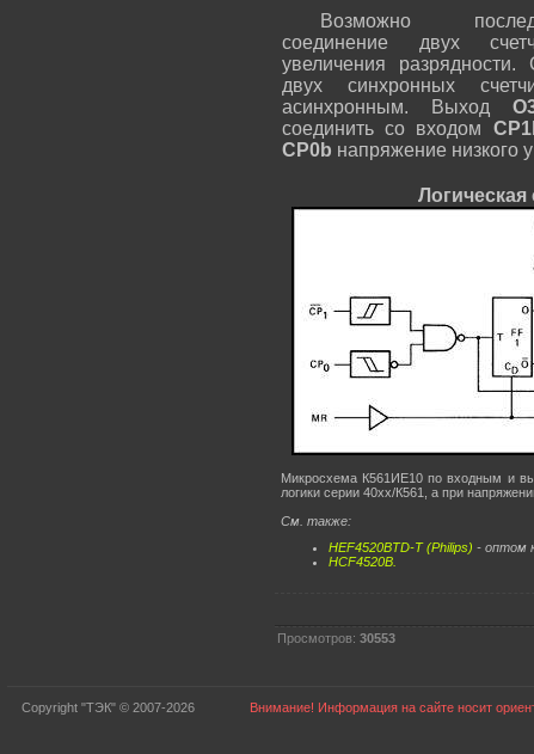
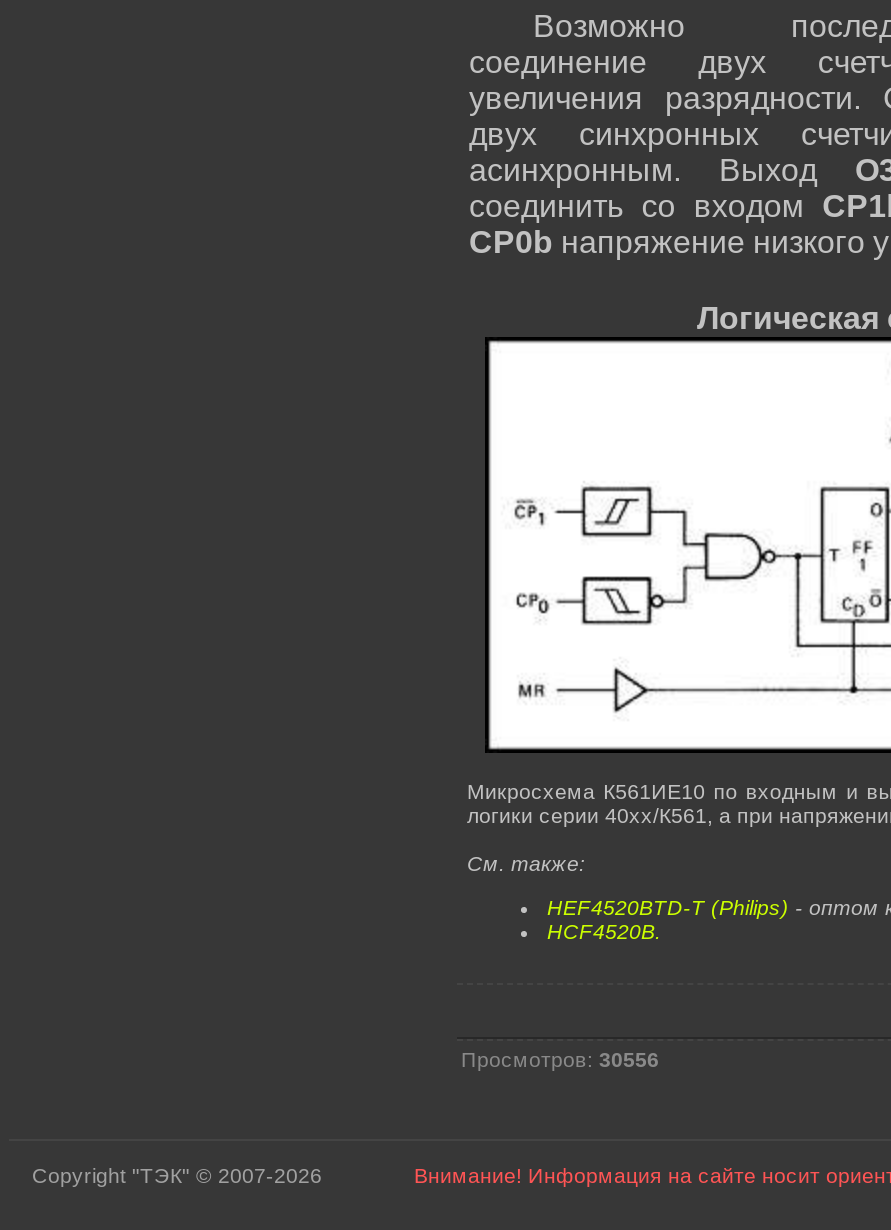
- Просмотров: 30553
+ Просмотров: 30556
